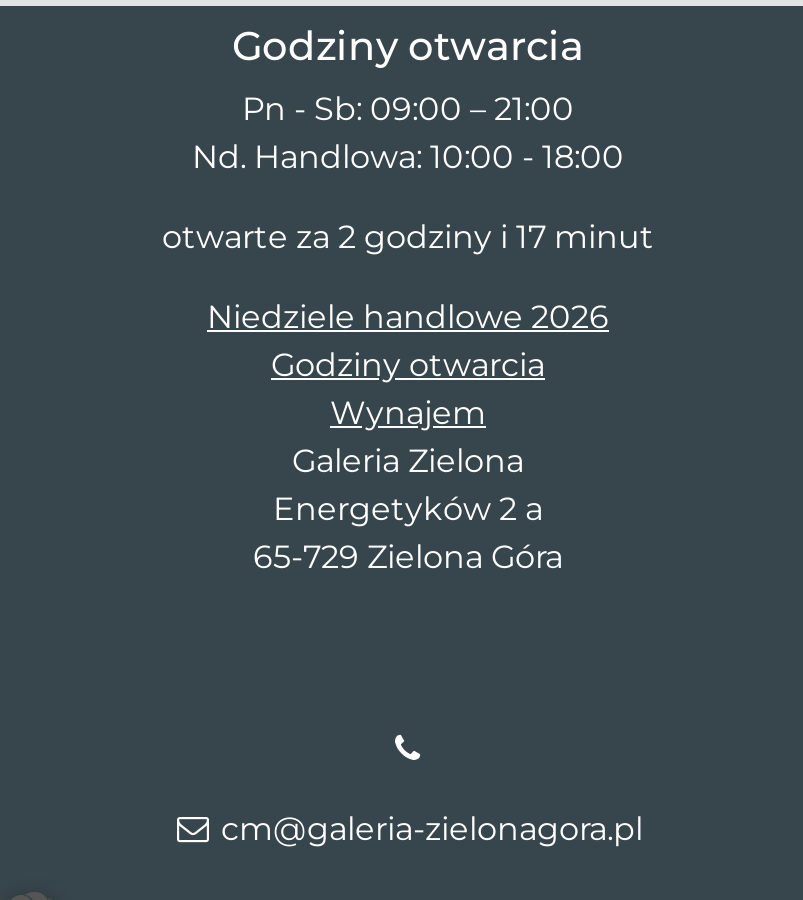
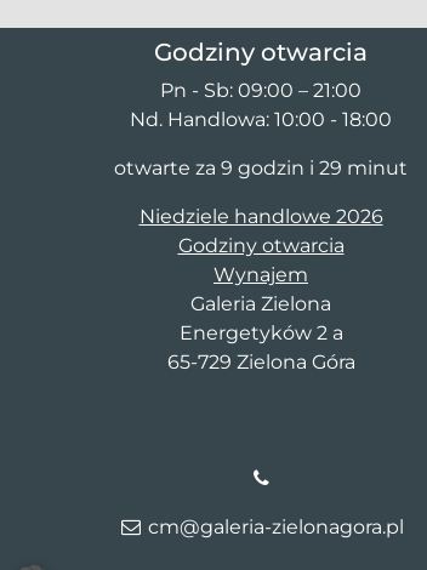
- otwarte za 2 godziny i 17 minut
+ otwarte za 9 godzin i 29 minut
